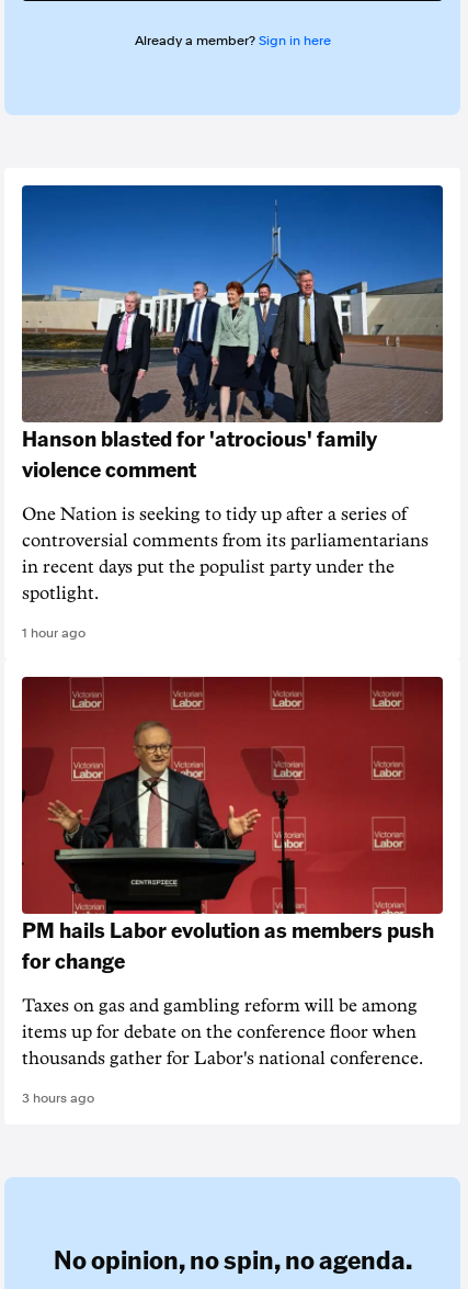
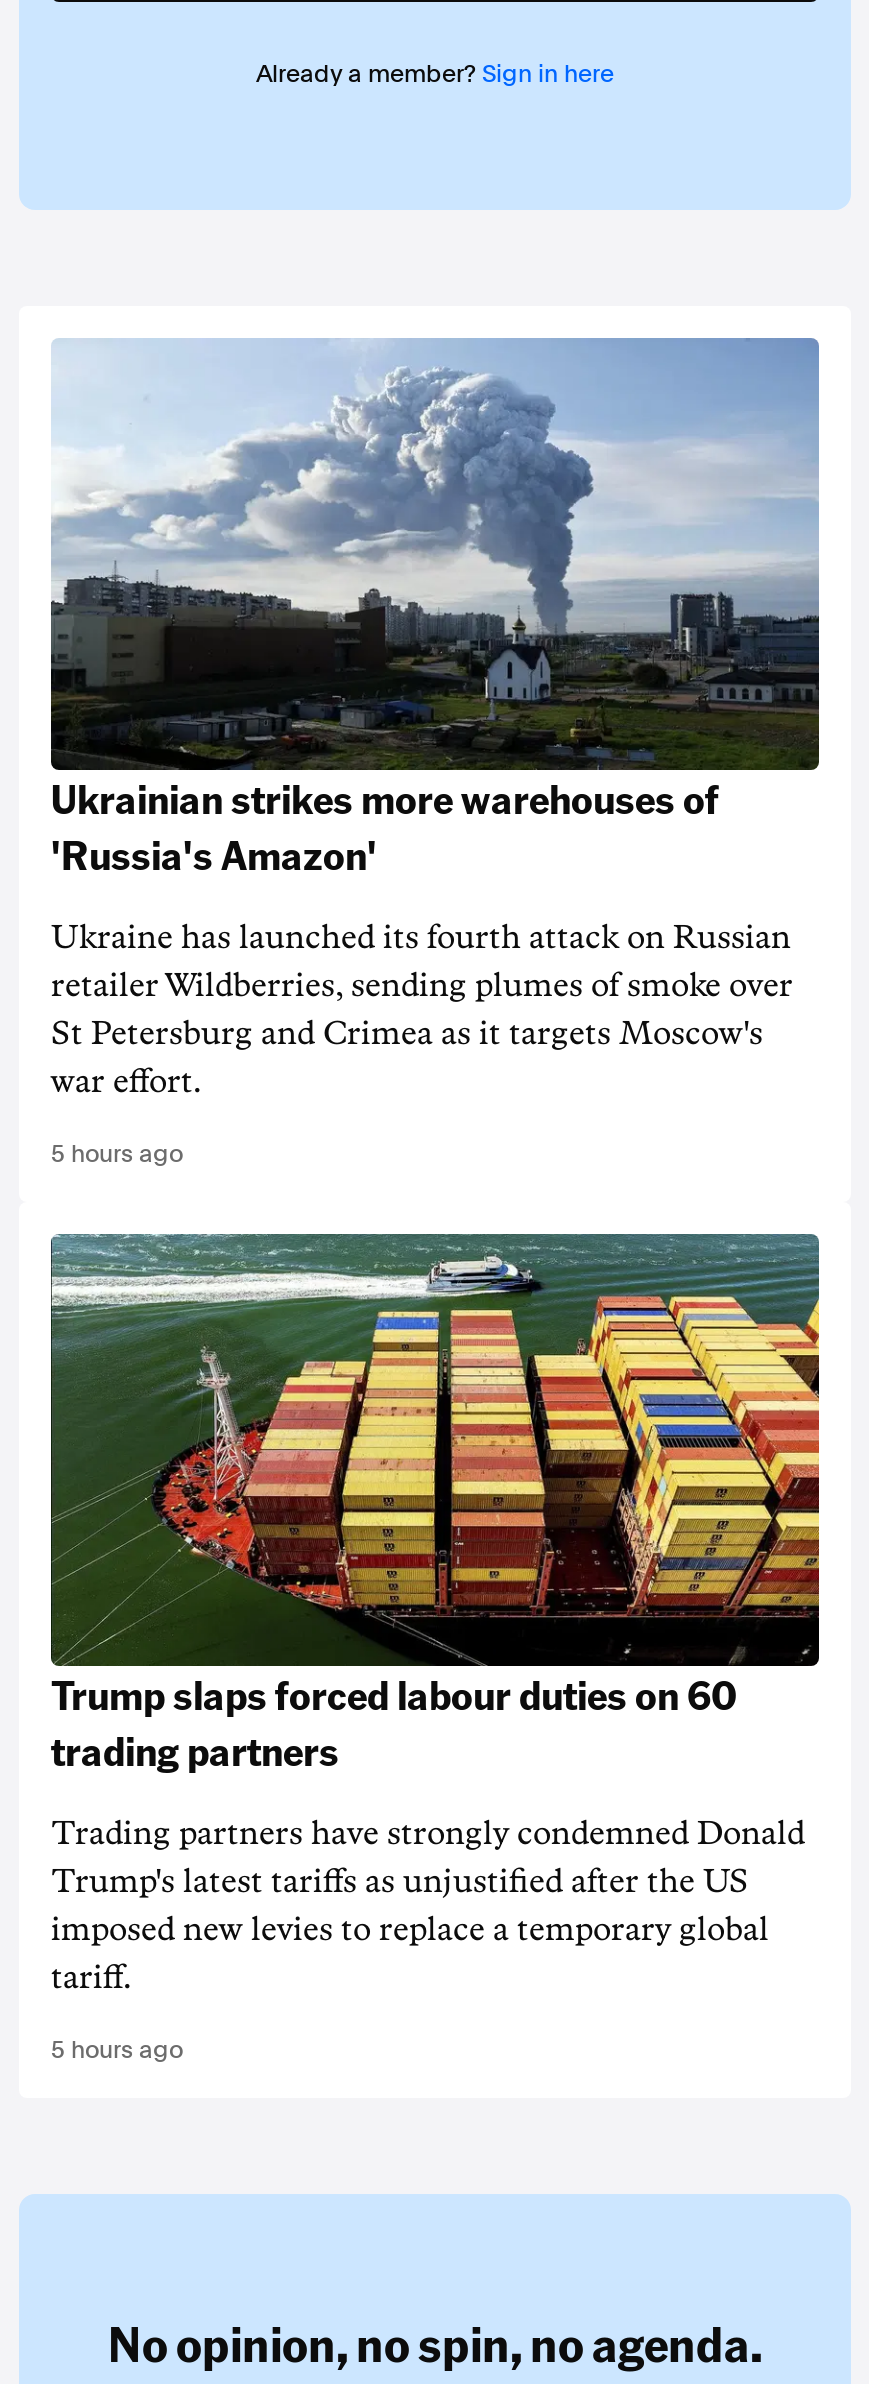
- [image]
- Hanson blasted for 'atrocious' family
- violence comment
- One Nation is seeking to tidy up after a series of
- controversial comments from its parliamentarians
- in recent days put the populist party under the
- spotlight.
- 1 hour ago
+ [image]
+ Ukrainian strikes more warehouses of
+ 'Russia's Amazon'
+ Ukraine has launched its fourth attack on Russian
+ retailer Wildberries, sending plumes of smoke over
+ St Petersburg and Crimea as it targets Moscow's
+ war effort.
+ 5 hours ago

- [image]
- PM hails Labor evolution as members push
- for change
- Taxes on gas and gambling reform will be among
- items up for debate on the conference floor when
- thousands gather for Labor's national conference.
- 3 hours ago
+ [image]
+ Trump slaps forced labour duties on 60
+ trading partners
+ Trading partners have strongly condemned Donald
+ Trump's latest tariffs as unjustified after the US
+ imposed new levies to replace a temporary global
+ tariff.
+ 5 hours ago
